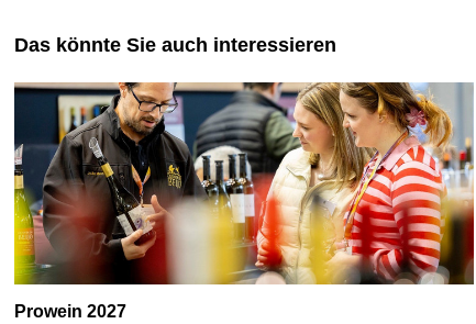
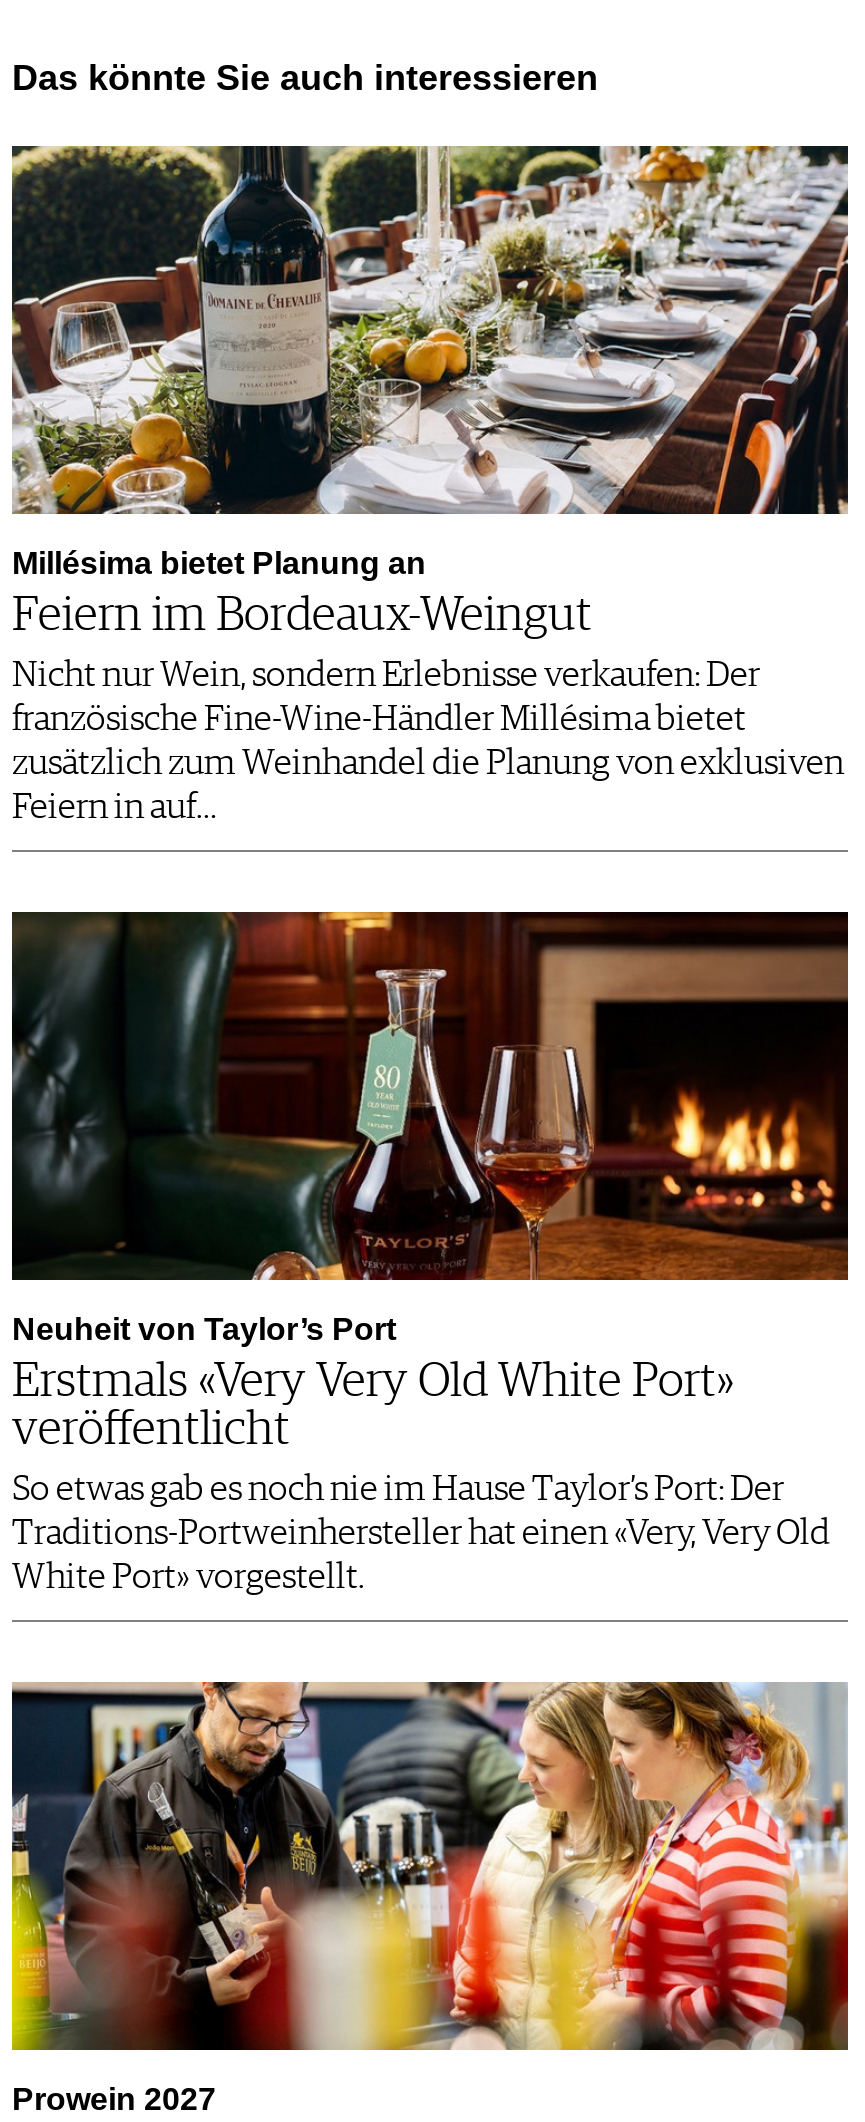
+ [image]
+ Millésima bietet Planung an
+ Feiern im Bordeaux-Weingut
+ Nicht nur Wein, sondern Erlebnisse verkaufen: Der
+ französische Fine-Wine-Händler Millésima bietet
+ zusätzlich zum Weinhandel die Planung von exklusiven
+ Feiern in auf…

+ [image]
+ Neuheit von Taylor’s Port
+ Erstmals «Very Very Old White Port»
+ veröffentlicht
+ So etwas gab es noch nie im Hause Taylor’s Port: Der
+ Traditions-Portweinhersteller hat einen «Very, Very Old
+ White Port» vorgestellt.
